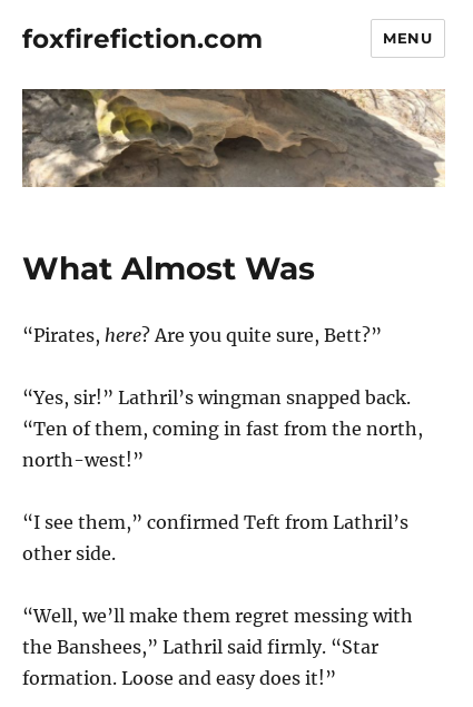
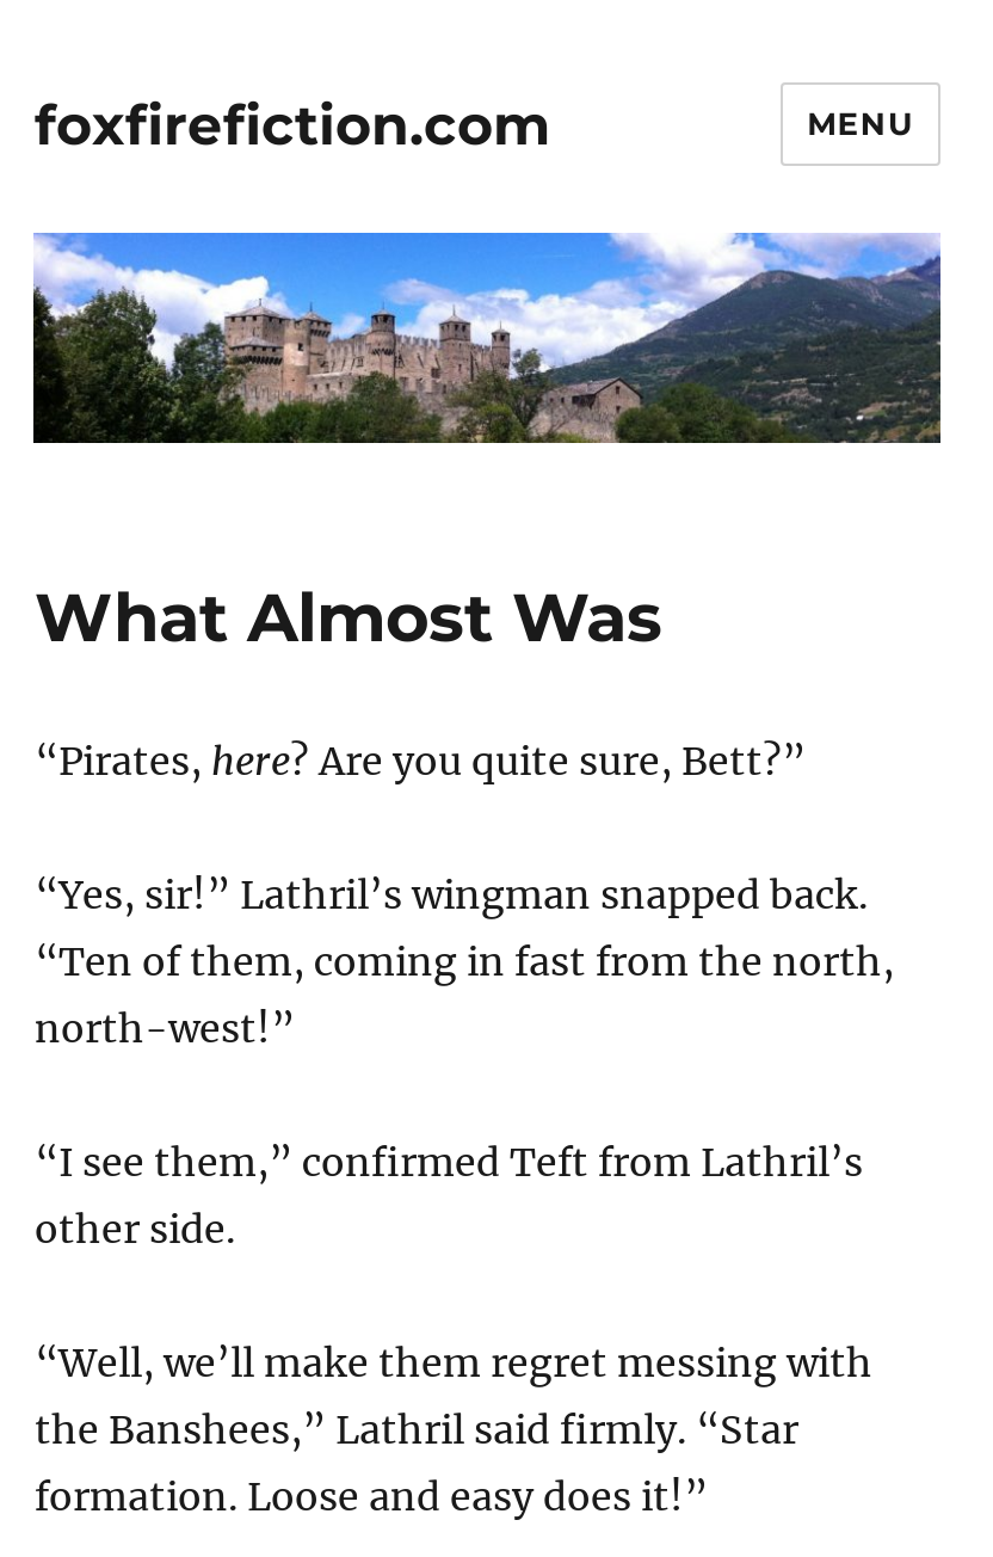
- [image]
+ [image]
